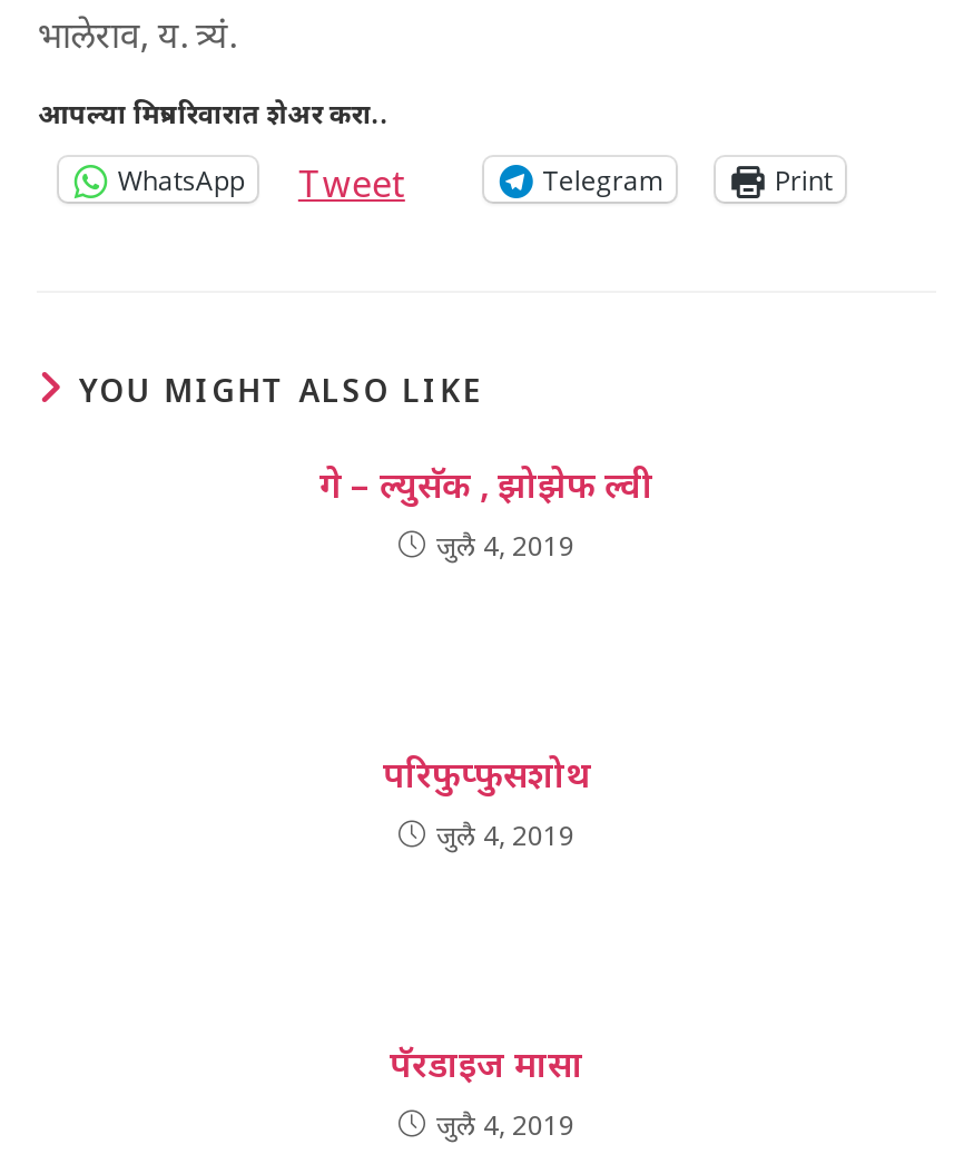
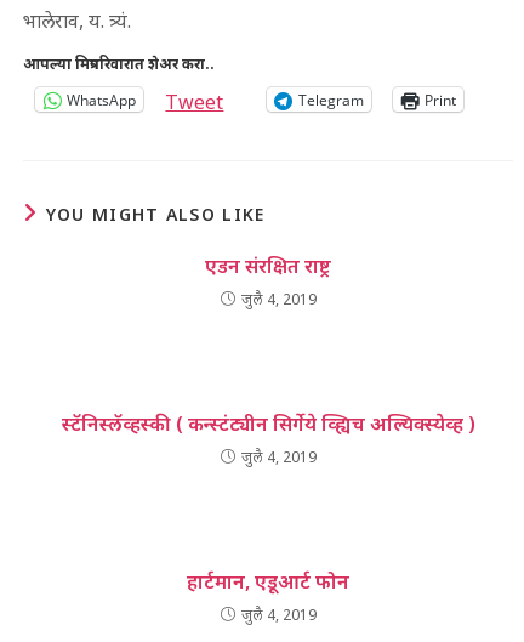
- गे – ल्युसॅक , झोझेफ ल्वी
+ एडन संरक्षित राष्ट्र

- परिफुप्फुसशोथ
+ स्टॅनिस्लॅव्हस्की ( कन्स्टंट्यीन सिर्गेये व्ह्यिच अल्यिक्स्येव्ह )

- पॅरडाइज मासा
+ हार्टमान, एडूआर्ट फोन
